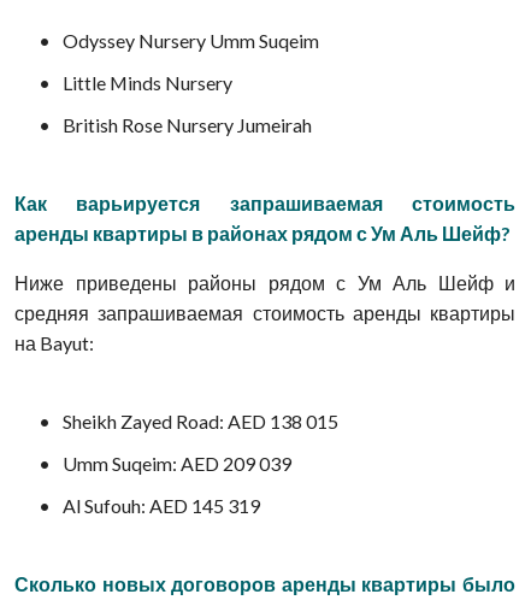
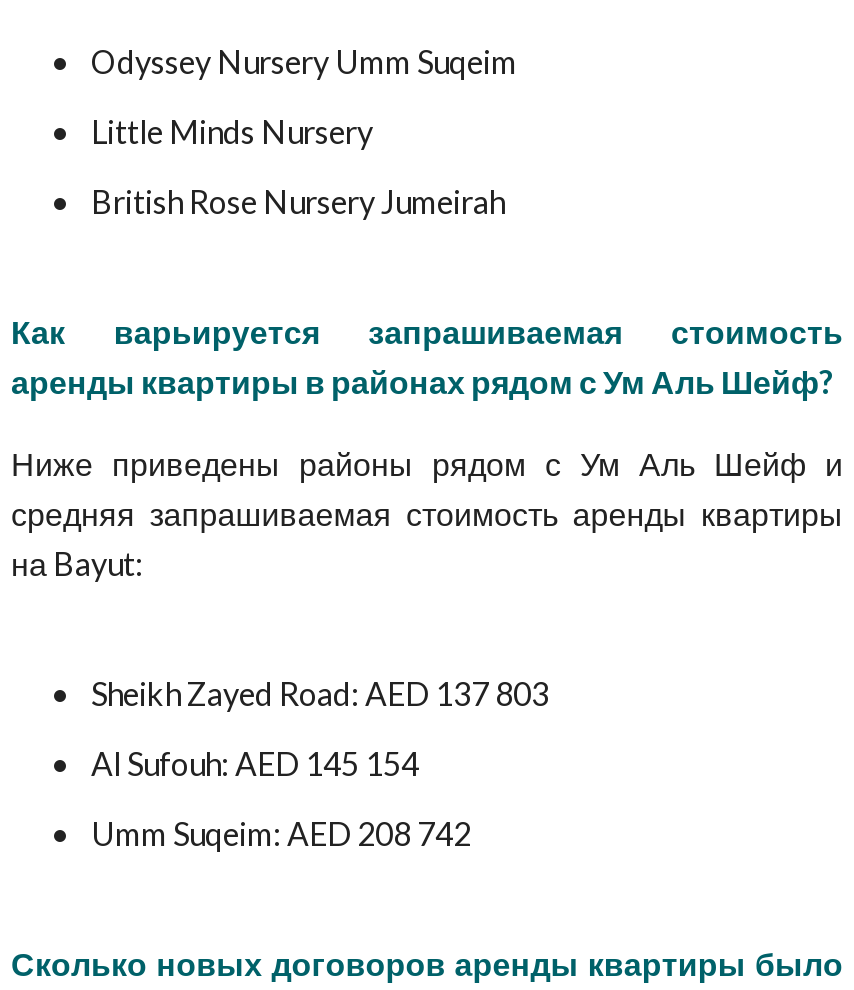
- Sheikh Zayed Road: AED 138 015
+ Sheikh Zayed Road: AED 137 803

- Umm Suqeim: AED 209 039
+ Al Sufouh: AED 145 154

- Al Sufouh: AED 145 319
+ Umm Suqeim: AED 208 742
